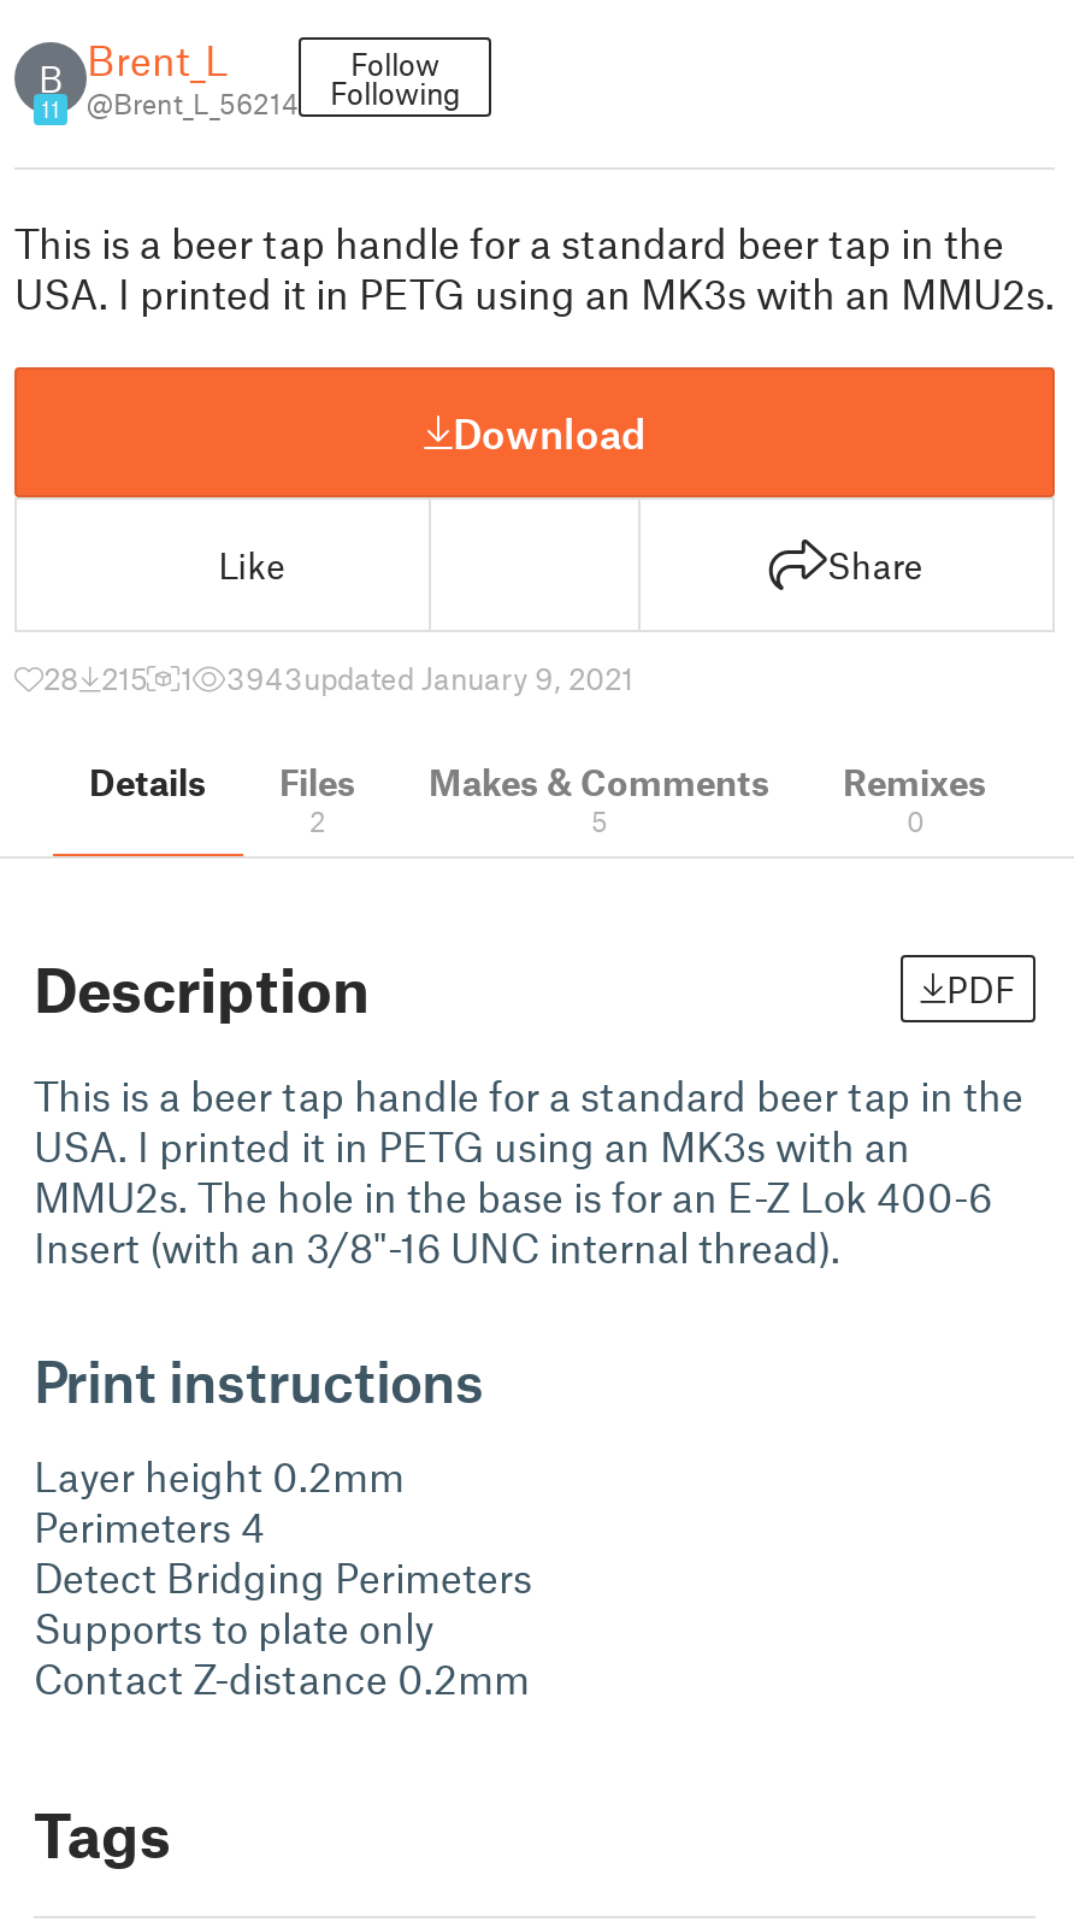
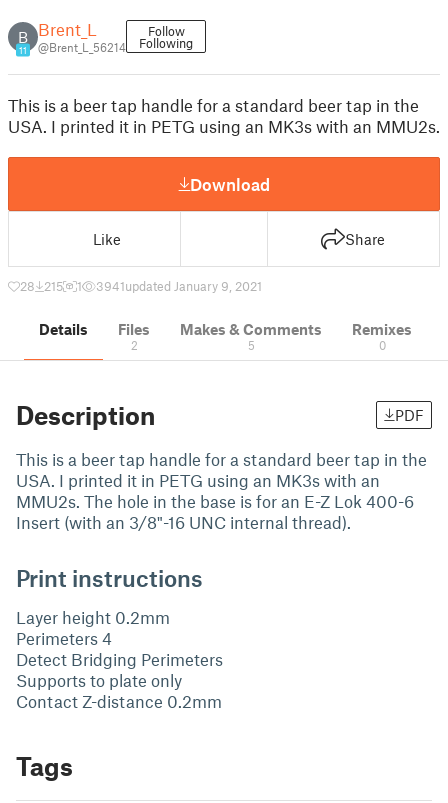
- 3943updated January 9, 2021
+ 3941updated January 9, 2021
